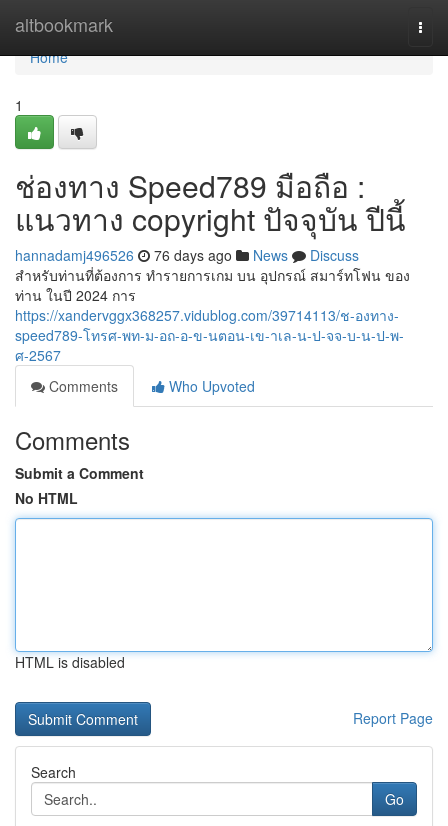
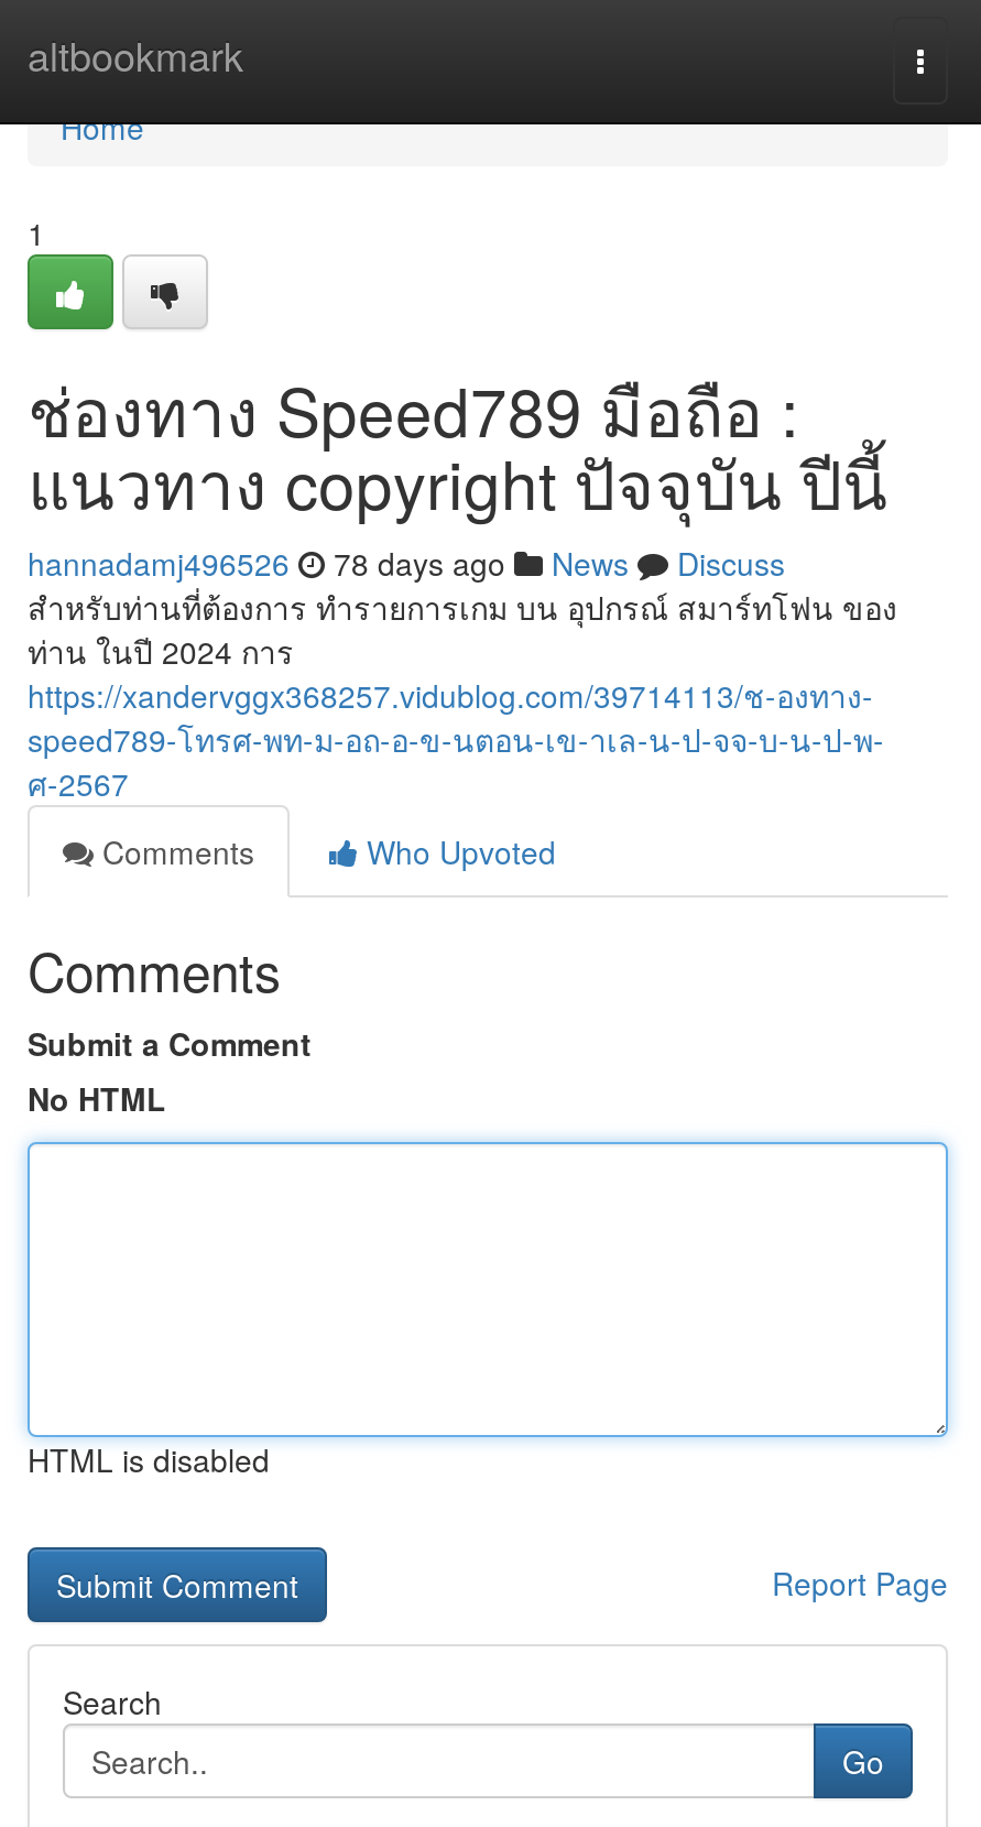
- hannadamj496526 76 days ago News Discuss
+ hannadamj496526 78 days ago News Discuss
